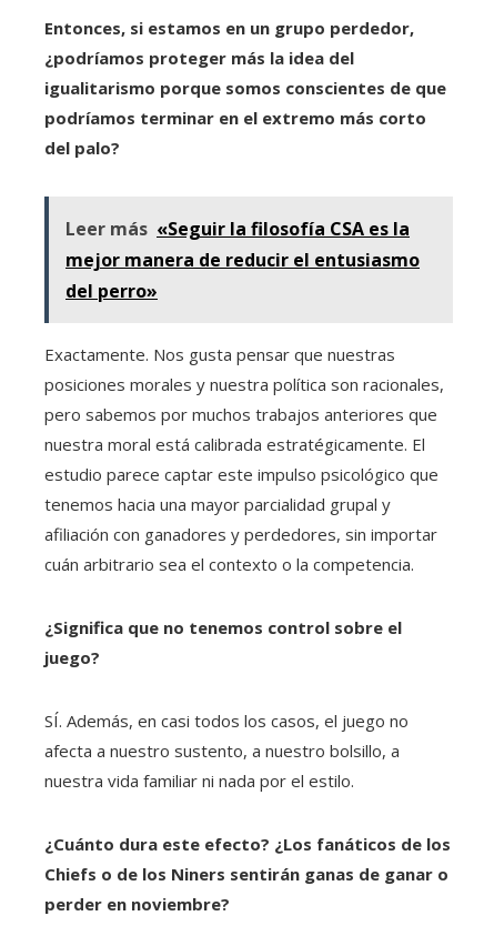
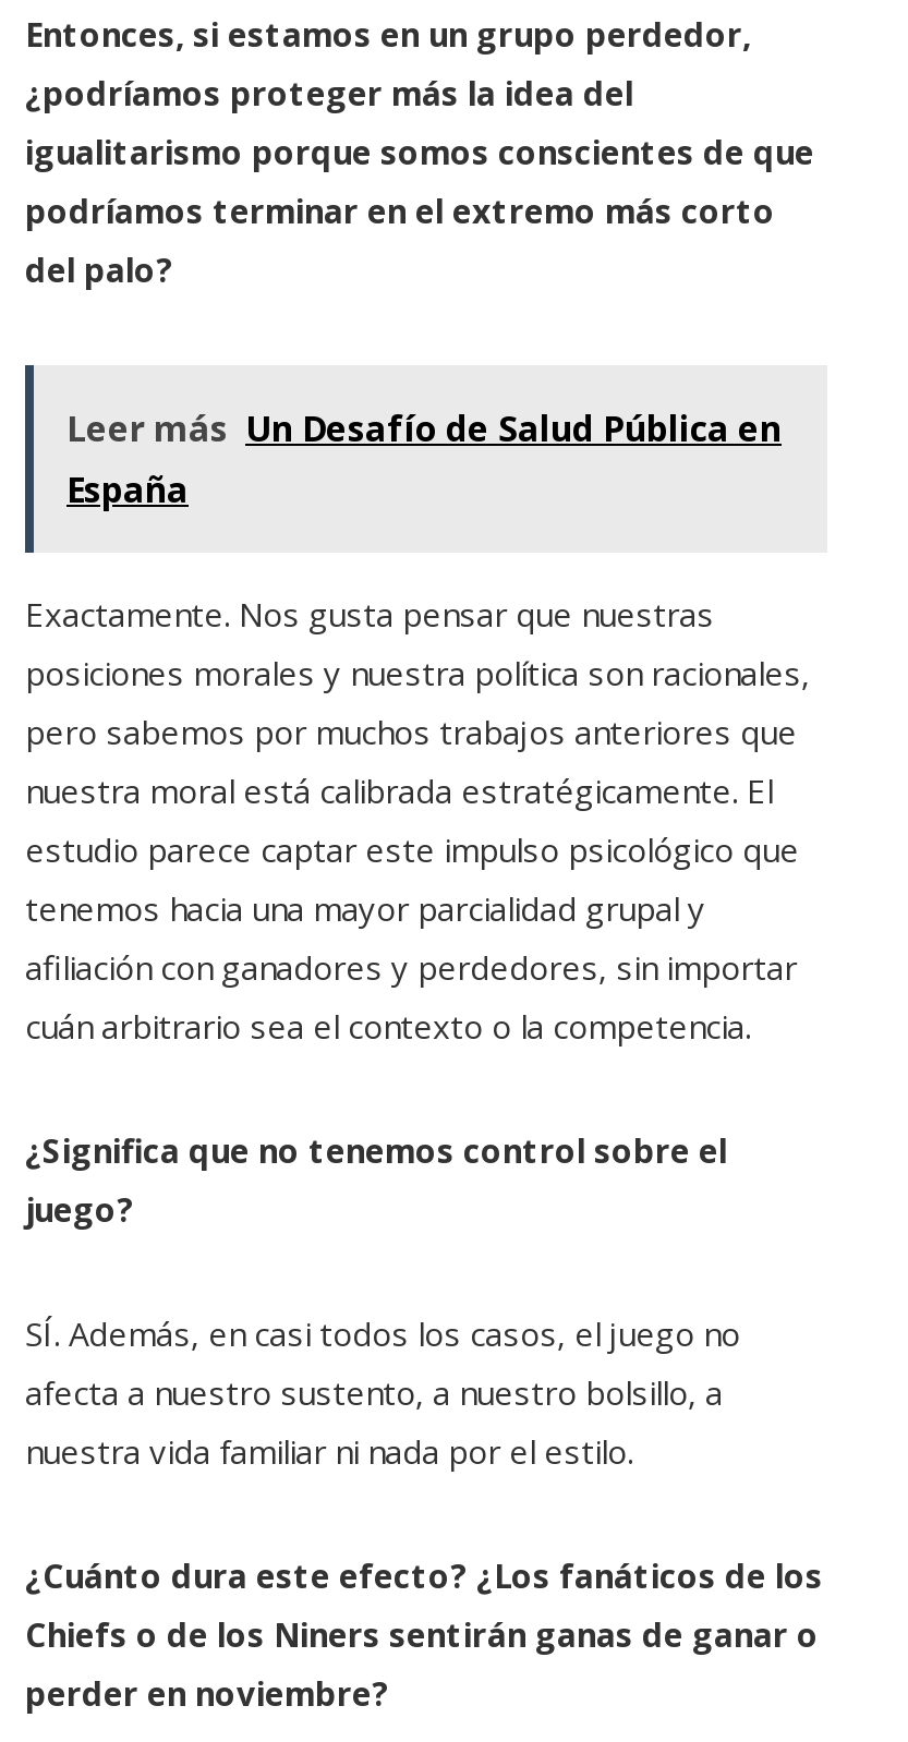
- Leer más «Seguir la filosofía CSA es la
- mejor manera de reducir el entusiasmo
- del perro»
+ Leer más Un Desafío de Salud Pública en
+ España
